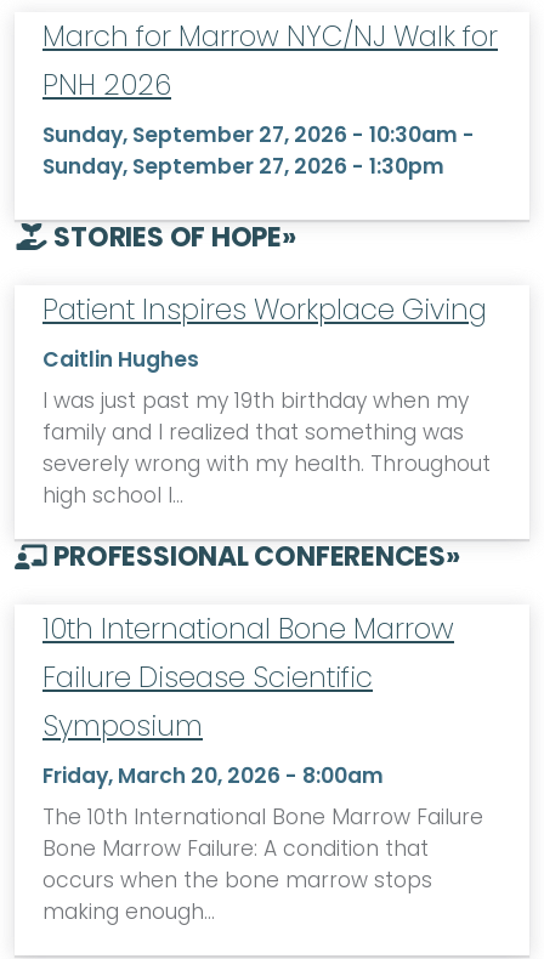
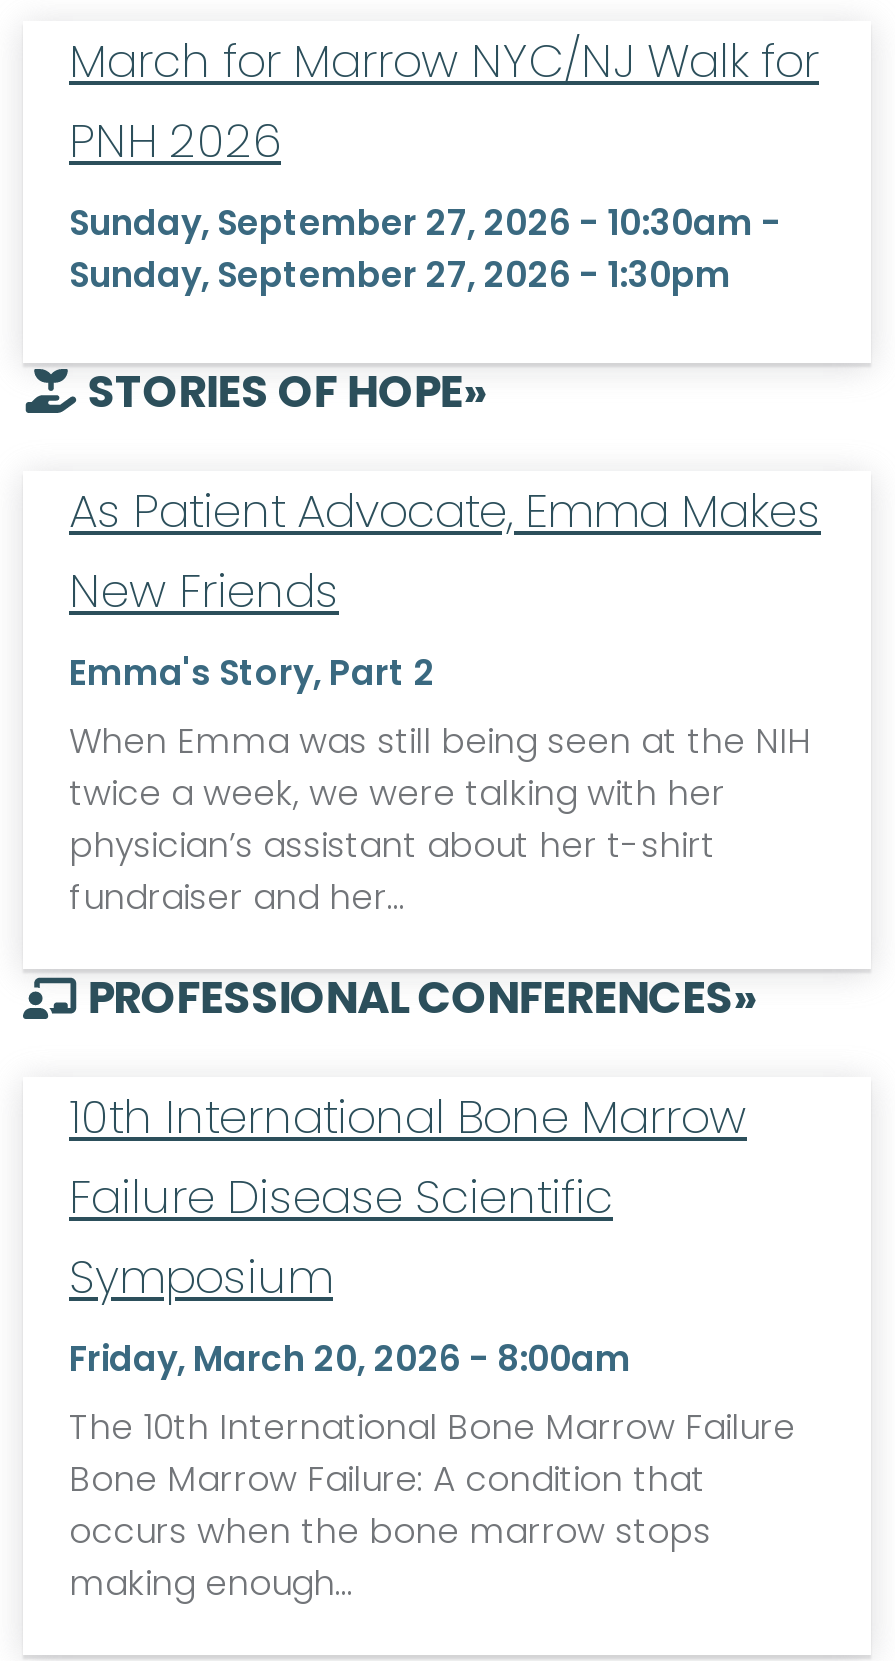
- Patient Inspires Workplace Giving
- Caitlin Hughes
- I was just past my 19th birthday when my
- family and I realized that something was
- severely wrong with my health. Throughout
- high school I…
+ As Patient Advocate, Emma Makes
+ New Friends
+ Emma's Story, Part 2
+ When Emma was still being seen at the NIH
+ twice a week, we were talking with her
+ physician’s assistant about her t-shirt
+ fundraiser and her…
